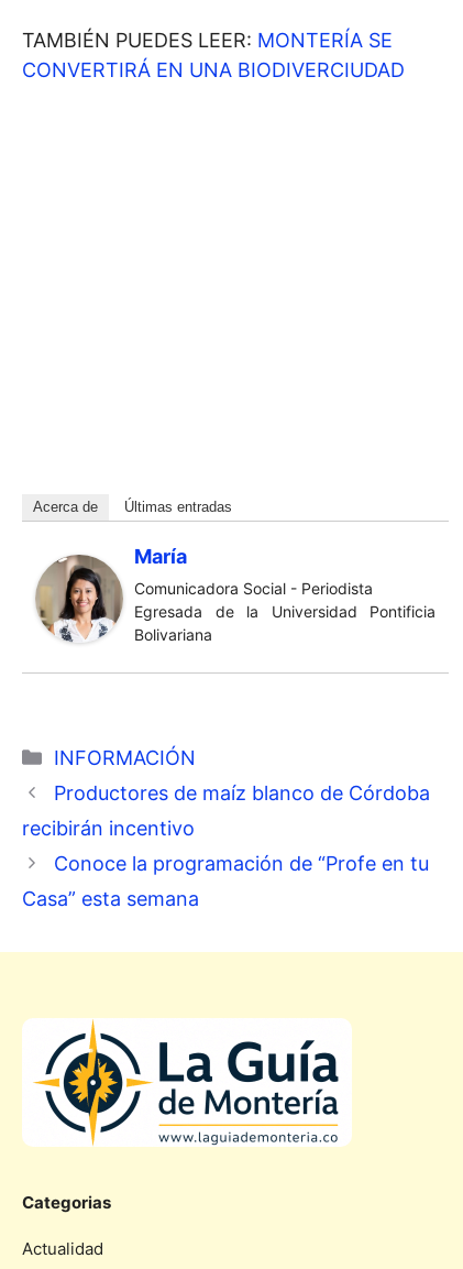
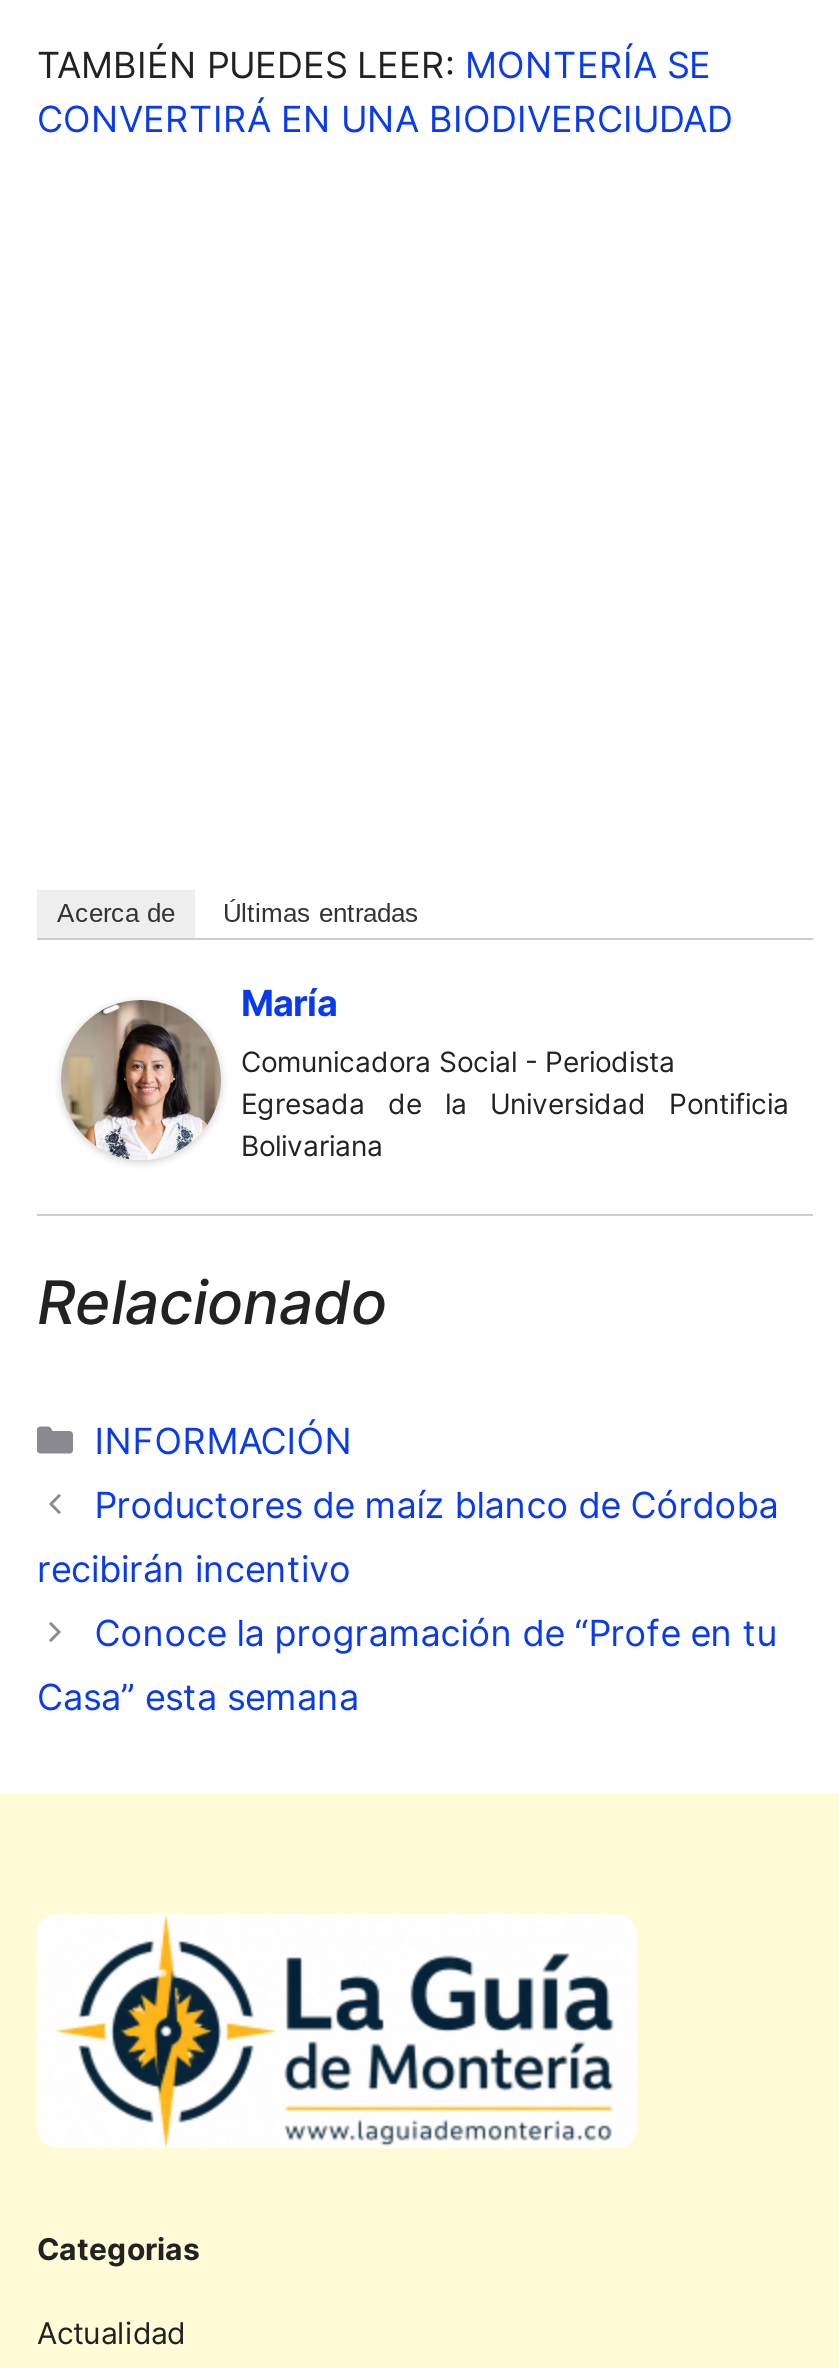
+ Relacionado
